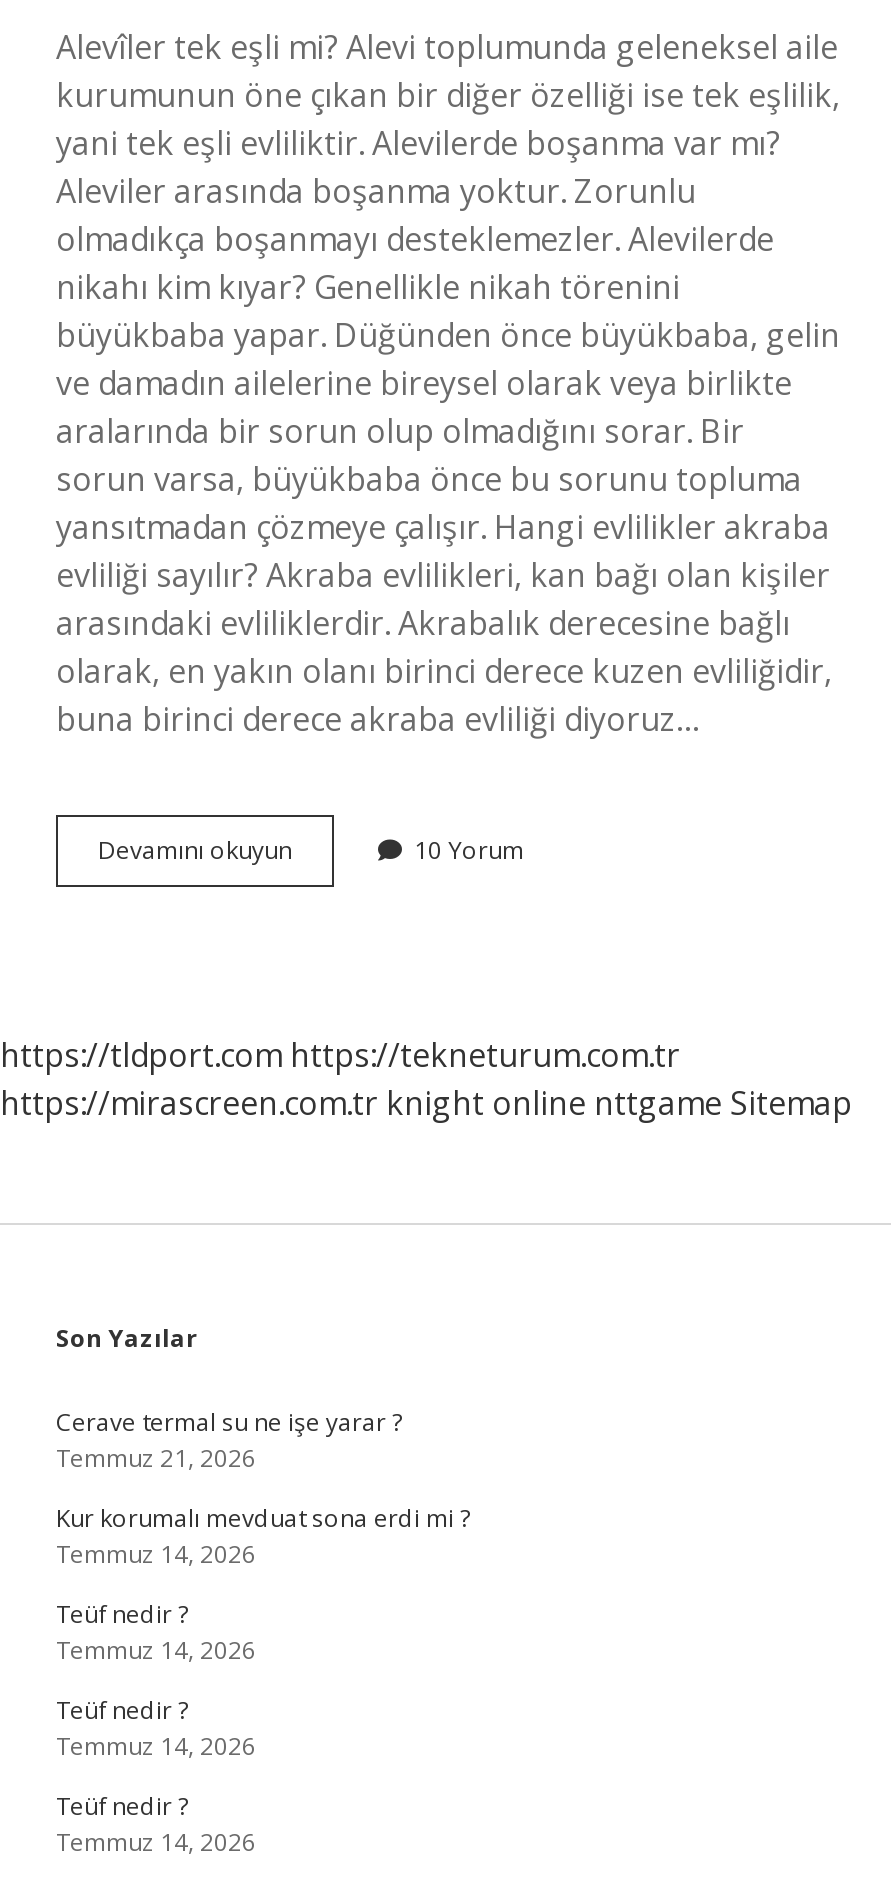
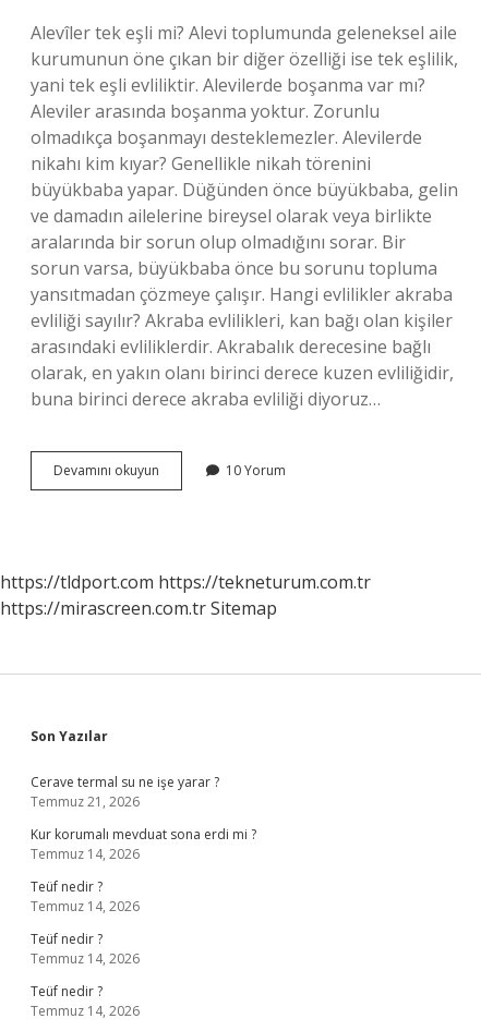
- https://mirascreen.com.tr knight online nttgame Sitemap
+ https://mirascreen.com.tr Sitemap
